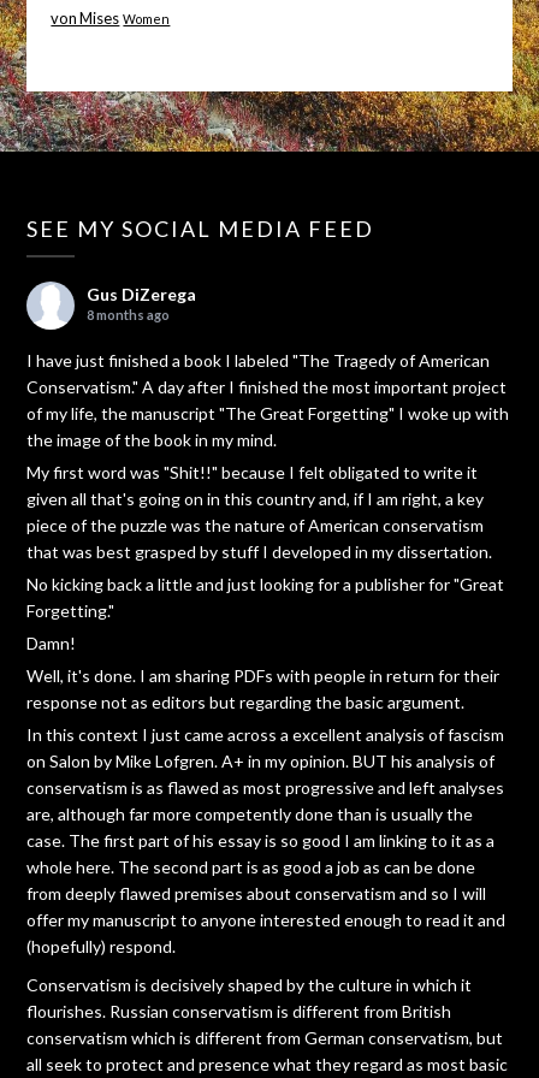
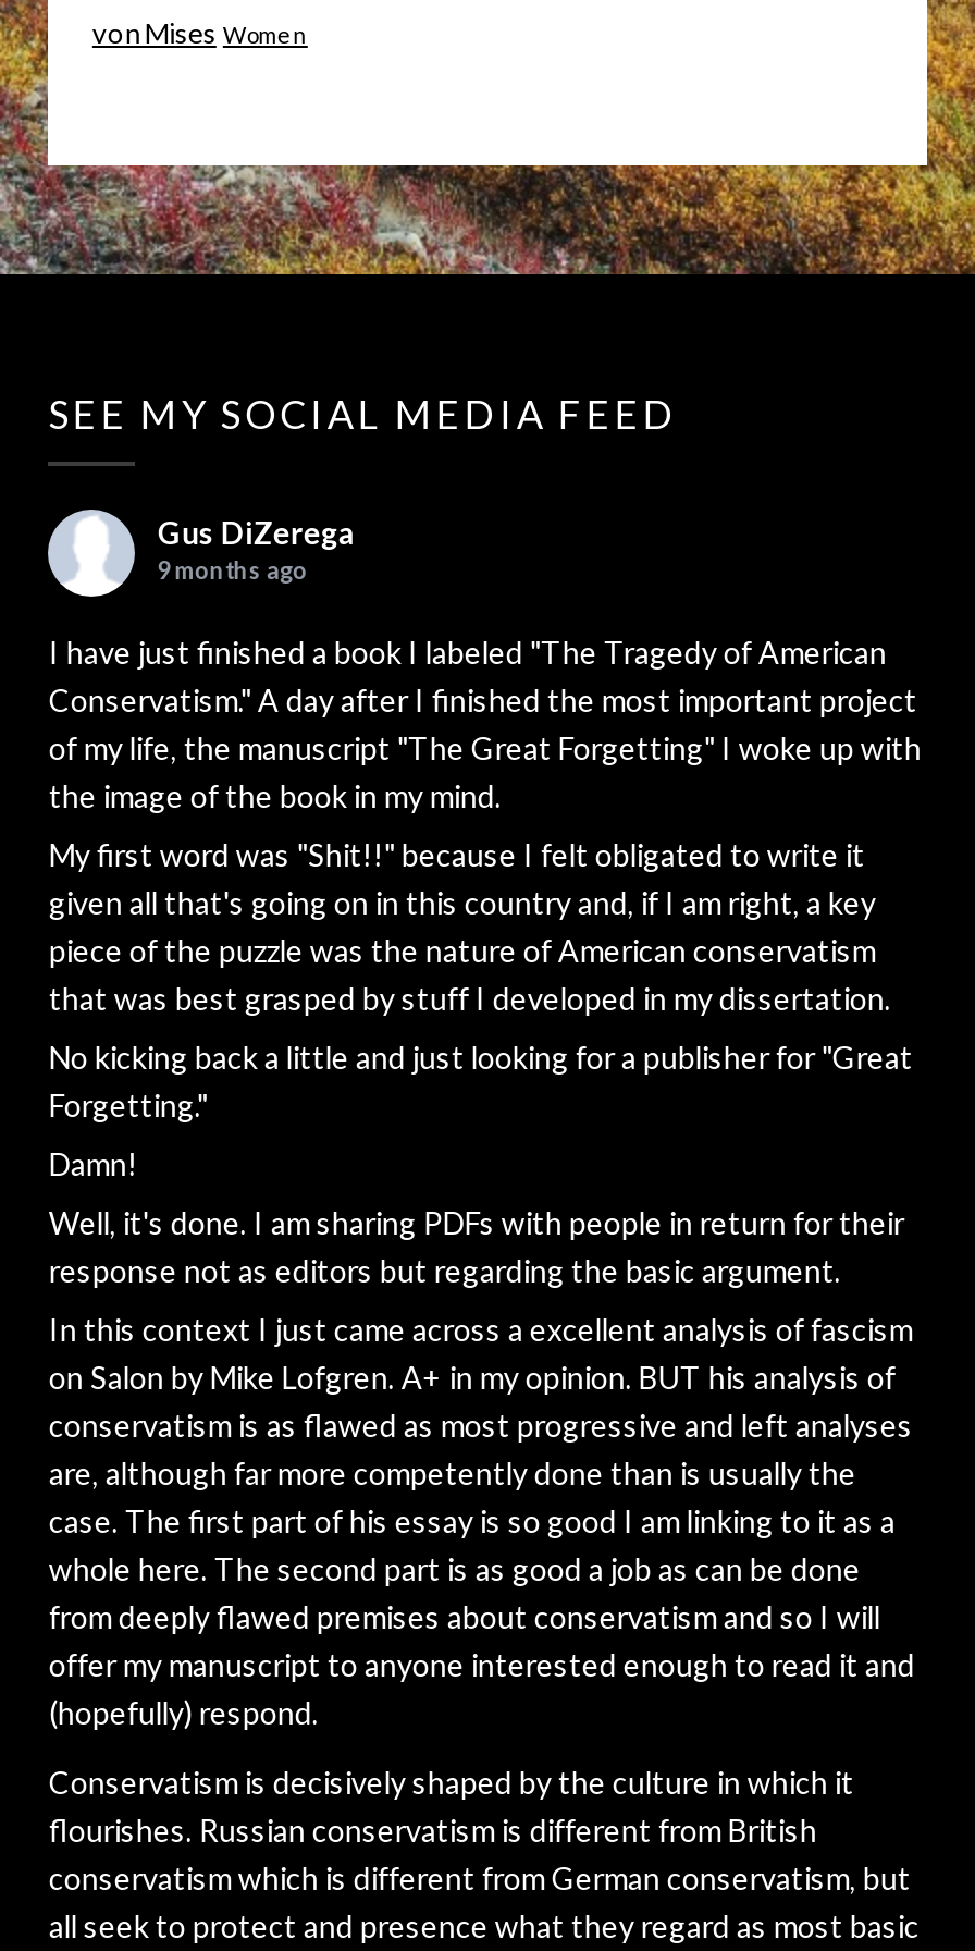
- 8 months ago
+ 9 months ago
